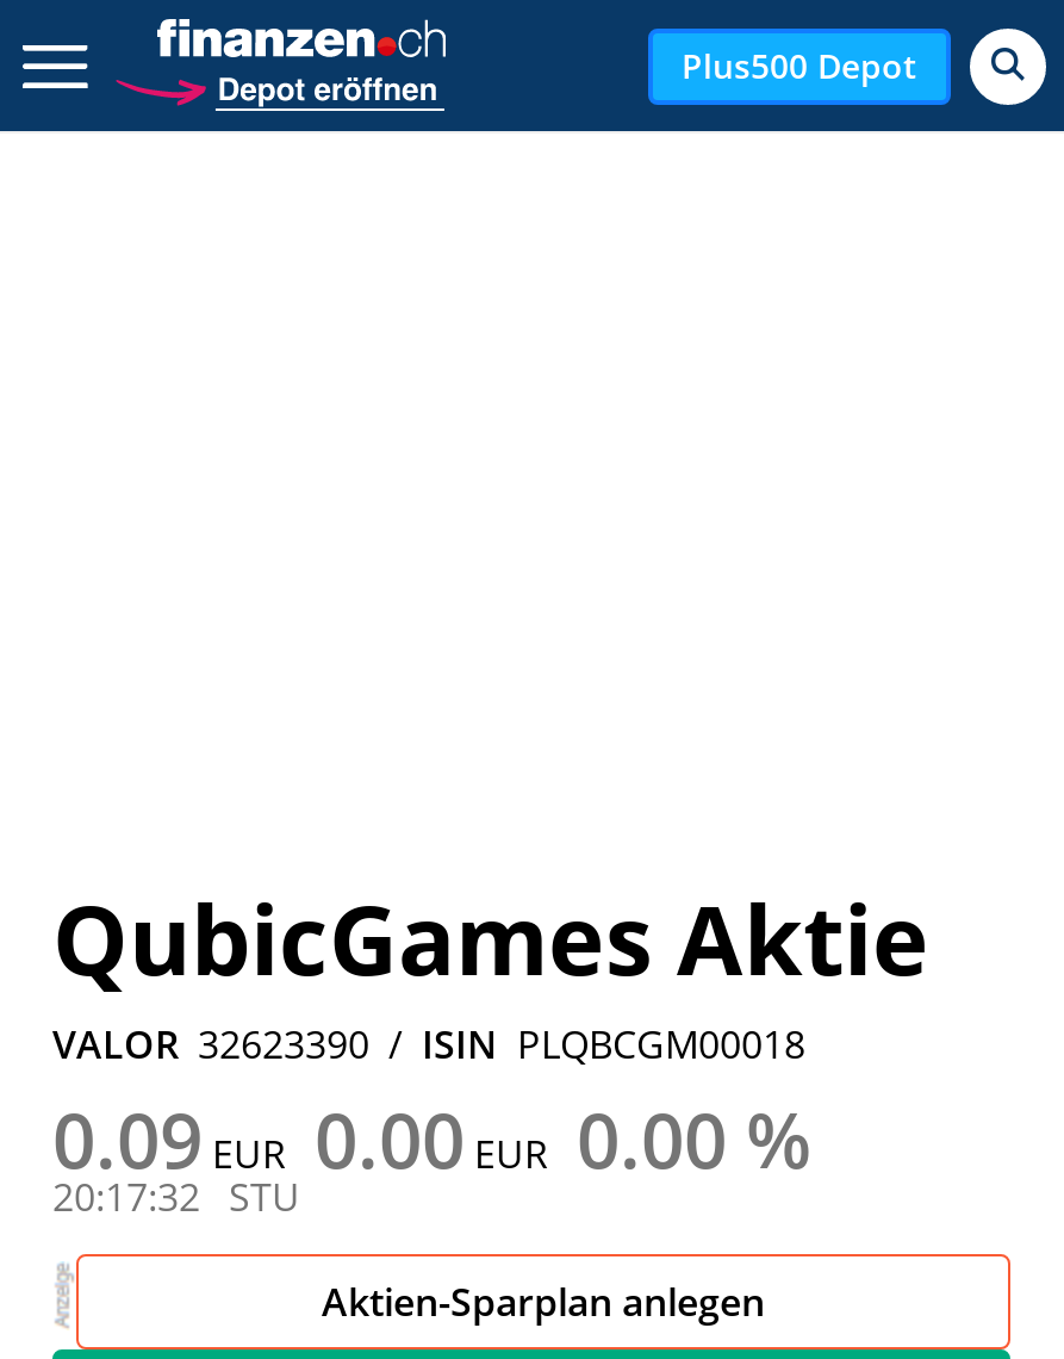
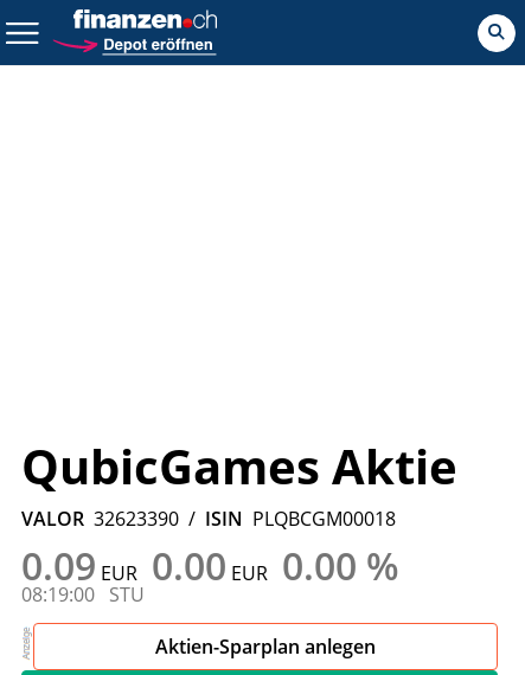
- Plus500 Depot

- 20:17:32 STU
+ 08:19:00 STU
